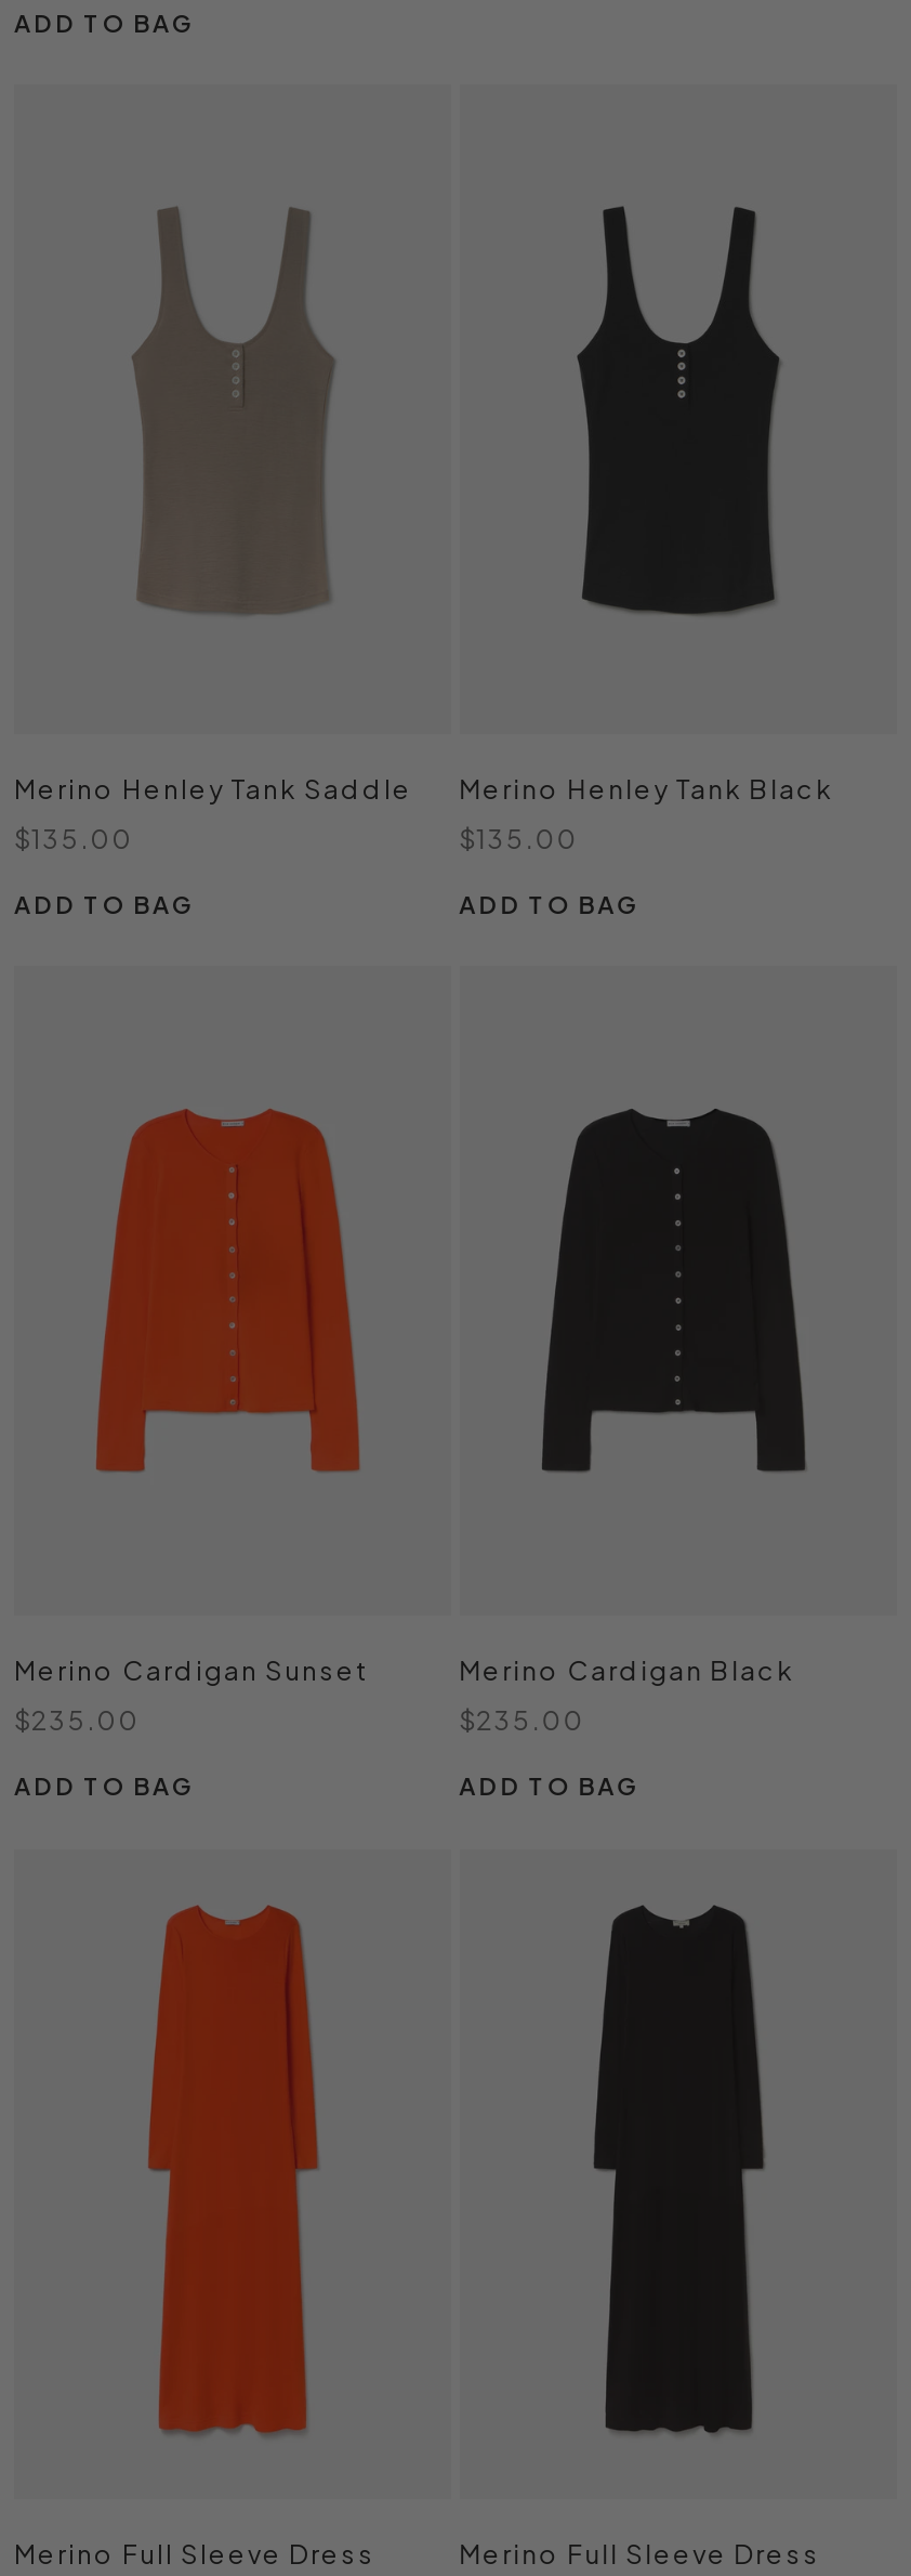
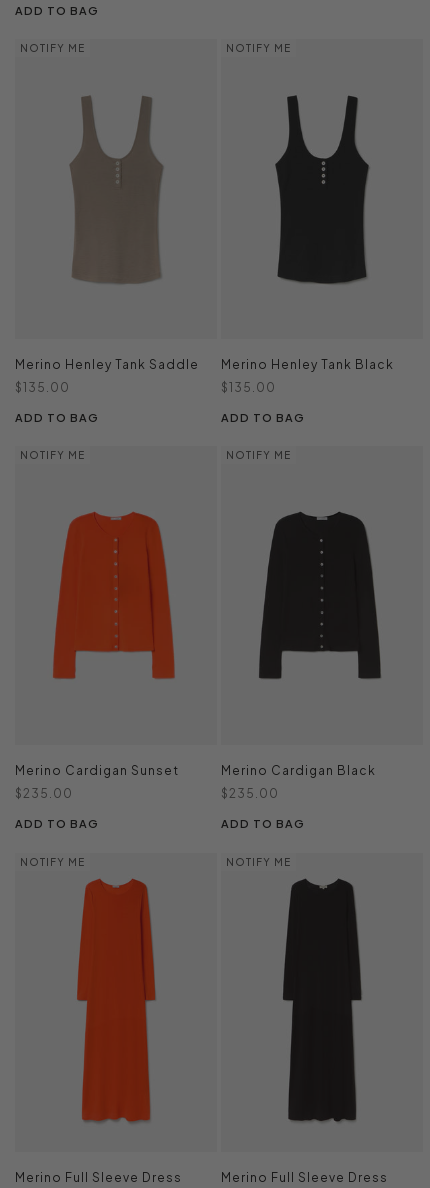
+ NOTIFY ME

+ NOTIFY ME

+ NOTIFY ME

+ NOTIFY ME

+ NOTIFY ME

+ NOTIFY ME
